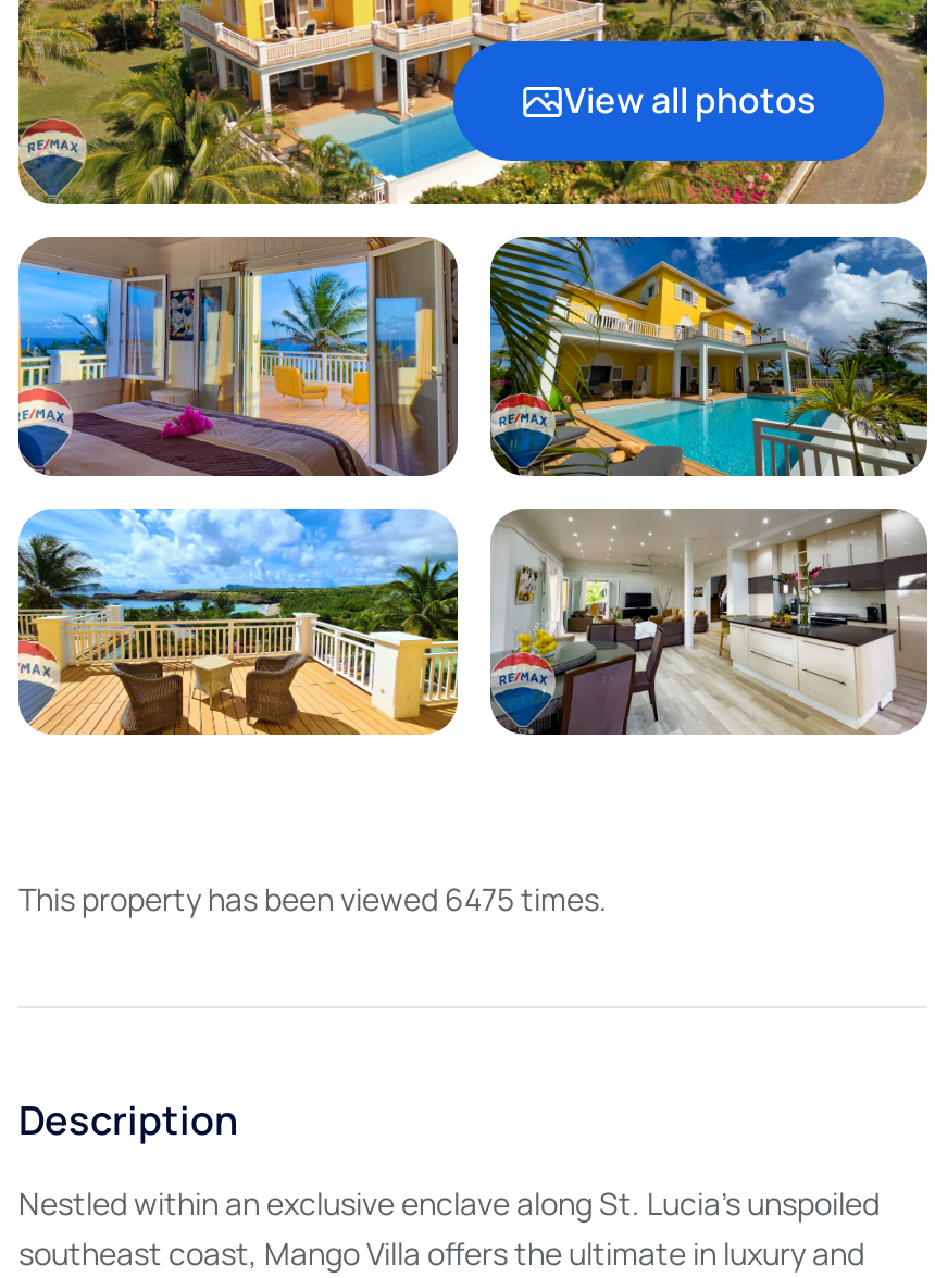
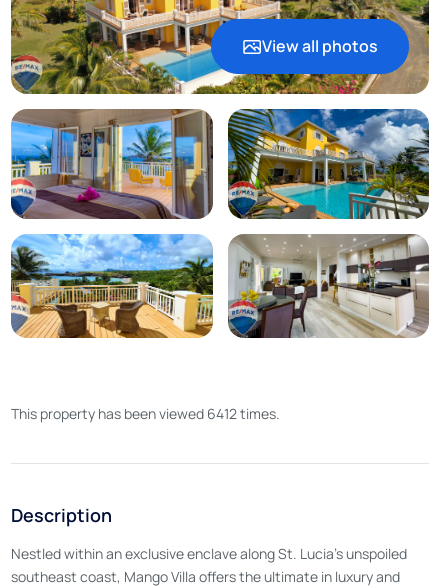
- This property has been viewed 6475 times.
+ This property has been viewed 6412 times.
